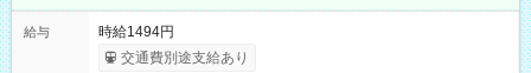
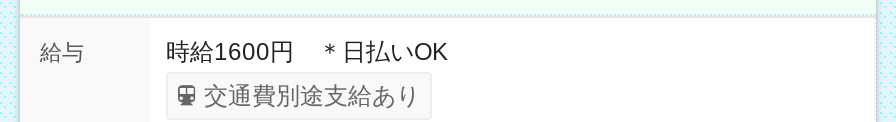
- 時給1494円
+ 時給1600円 ＊日払いOK
